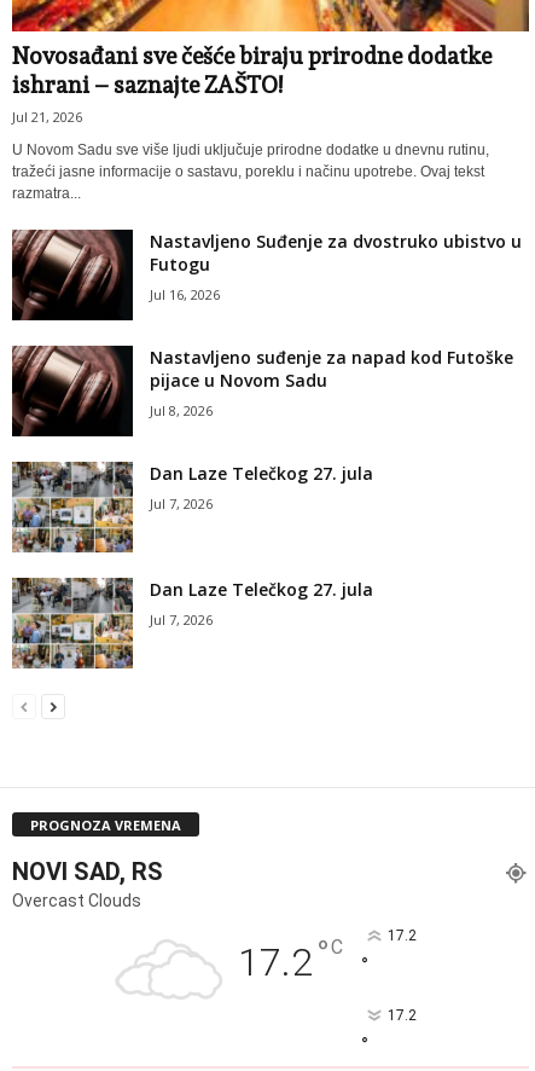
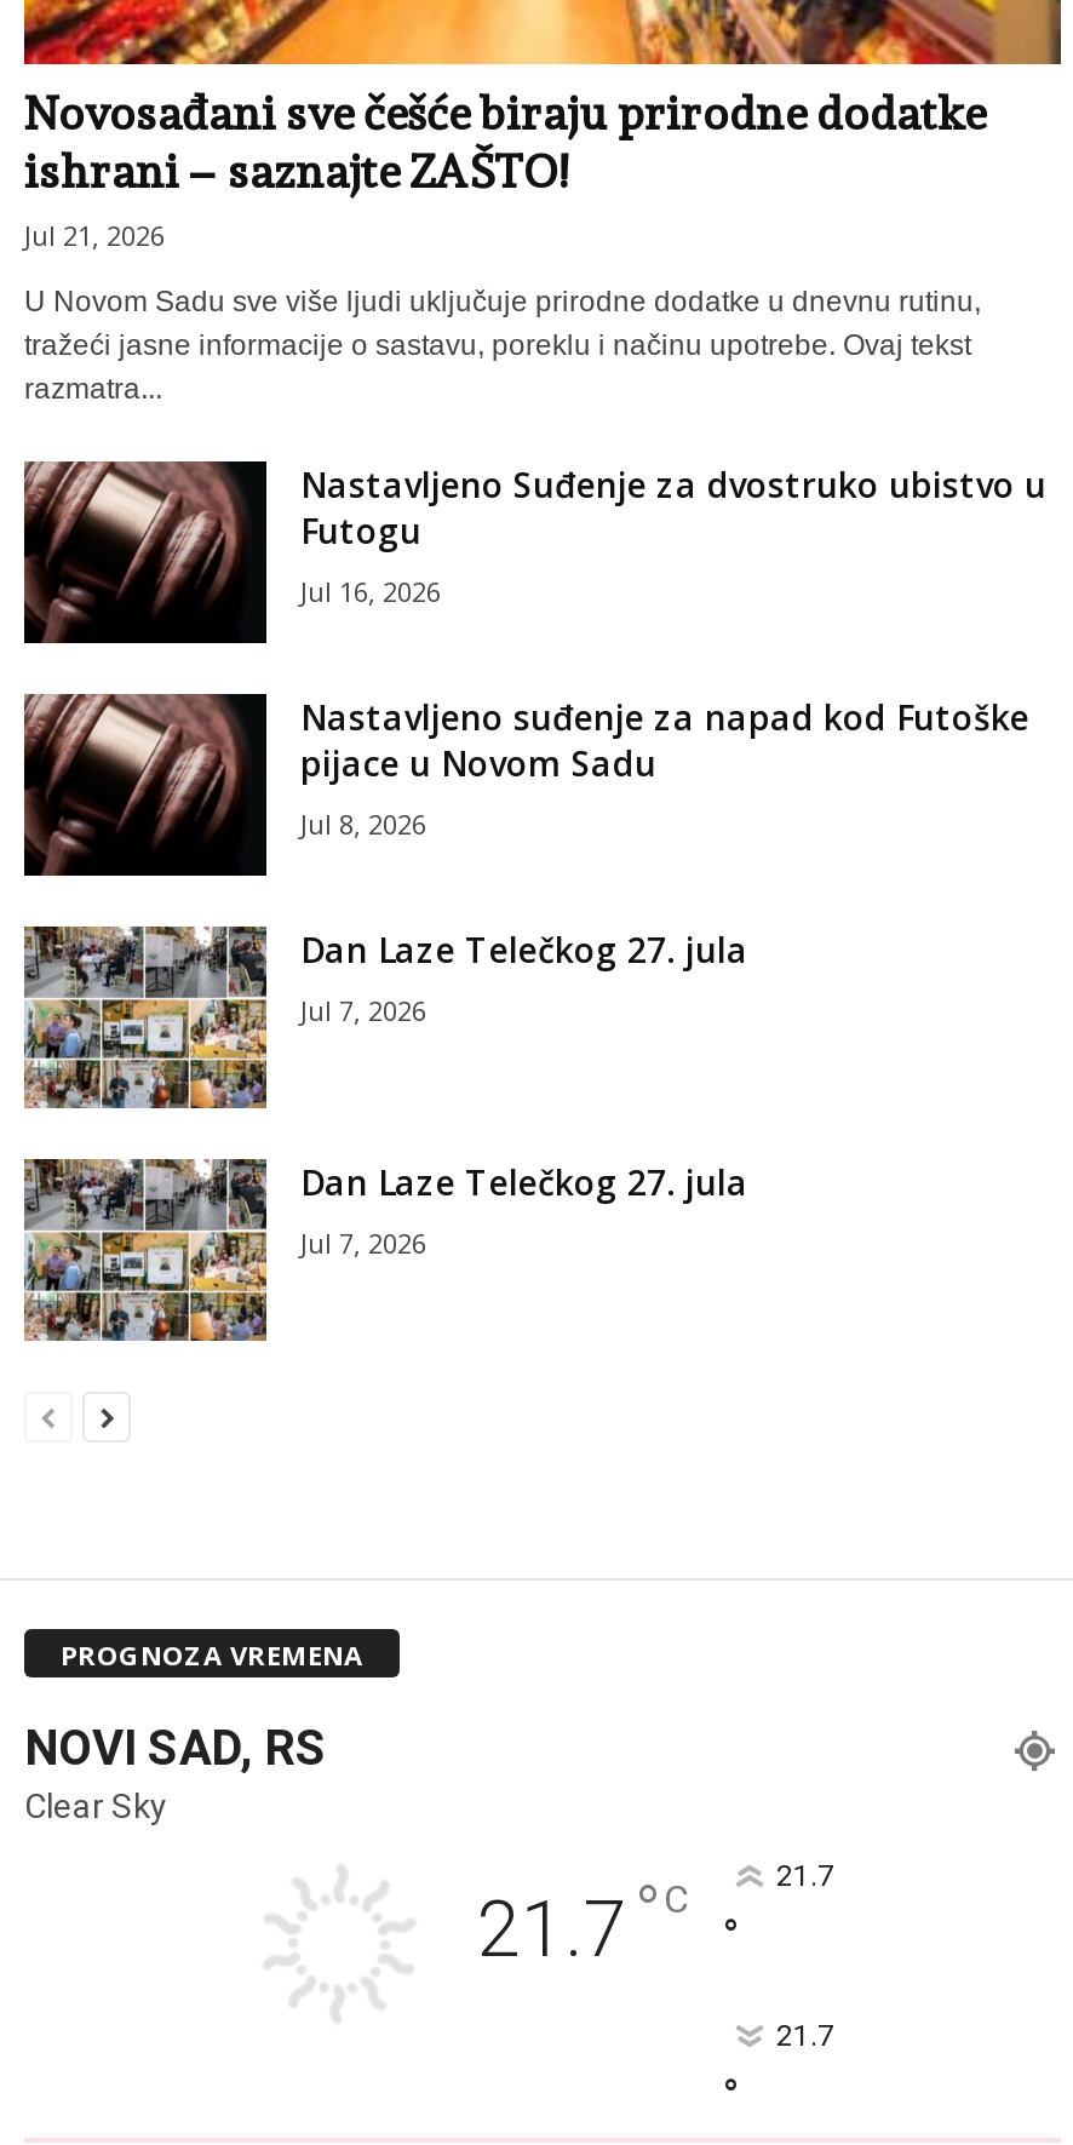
- Overcast Clouds
- 17.2 °C
- 17.2
+ Clear Sky
+ 21.7 °C
+ 21.7

- 17.2
+ 21.7
